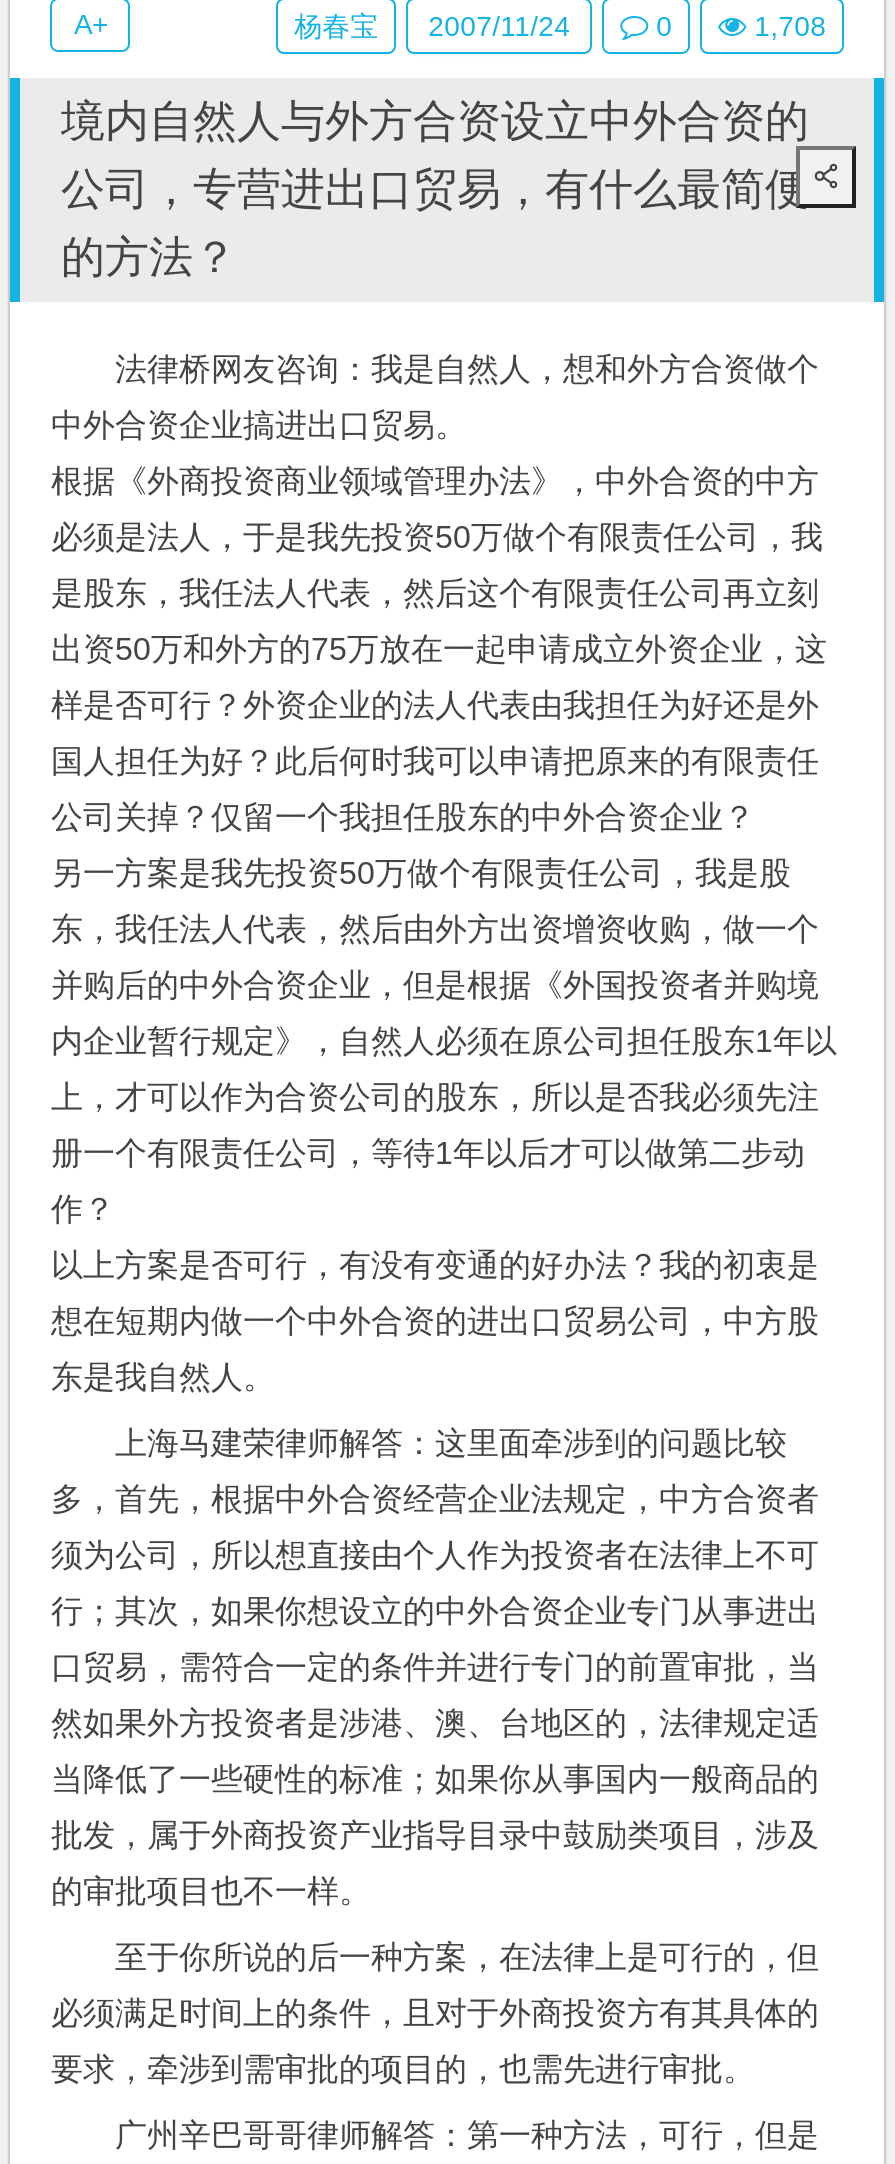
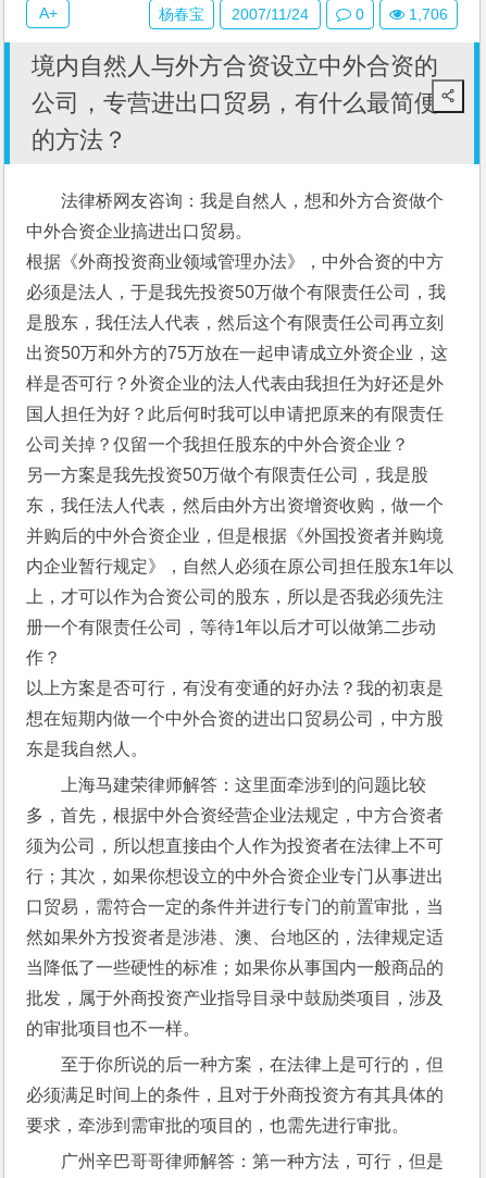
- 1,708
+ 1,706
